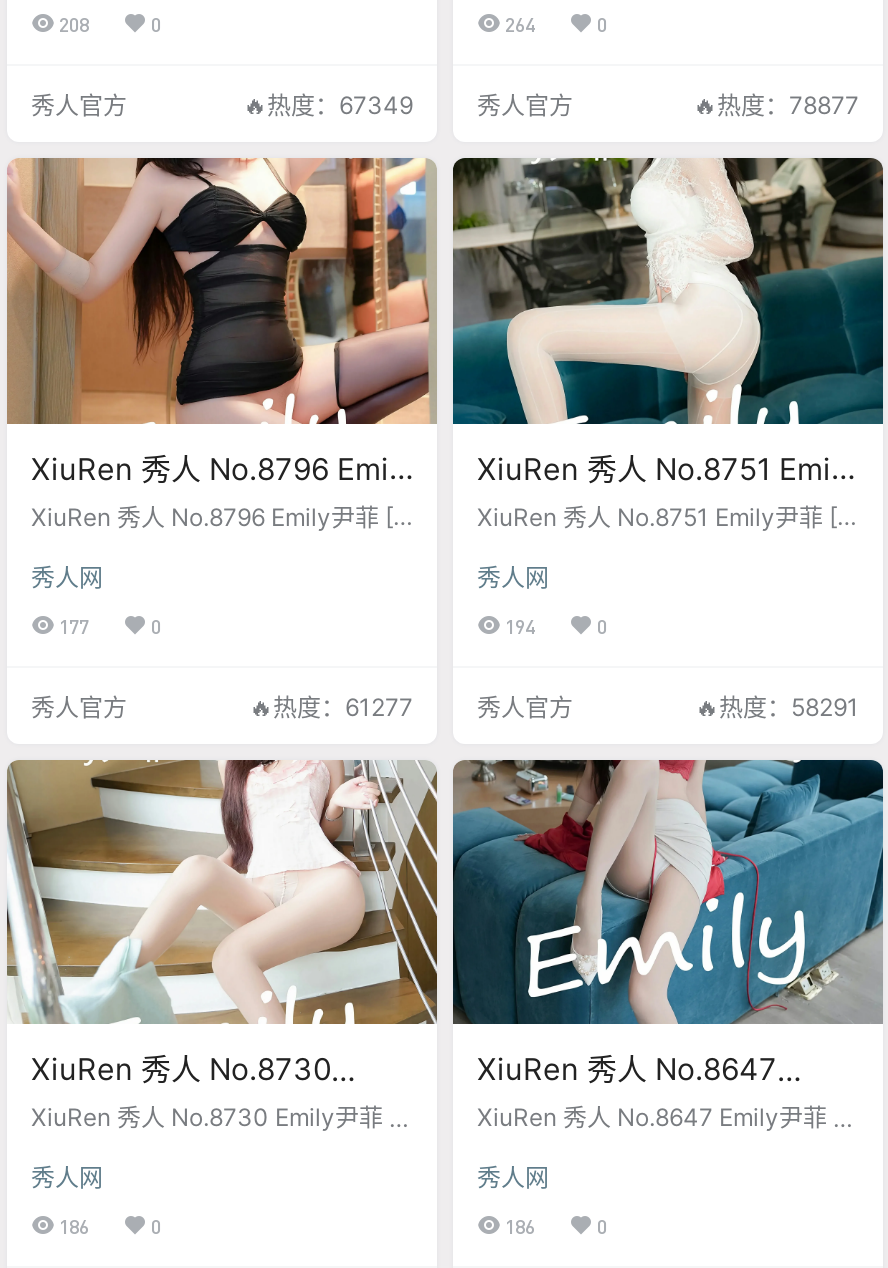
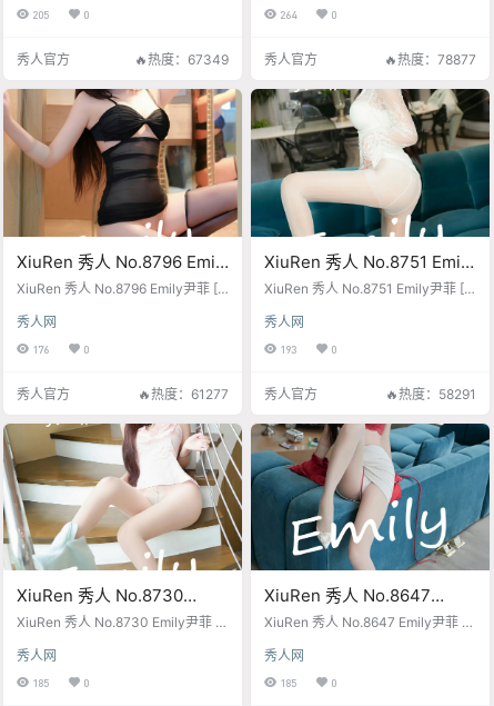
- 208
+ 205

- 177
+ 176

- 194
+ 193

- 186
+ 185

- 186
+ 185
